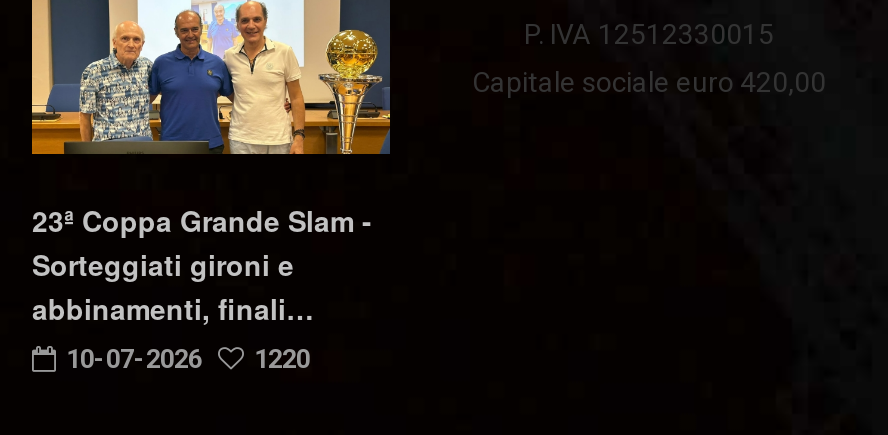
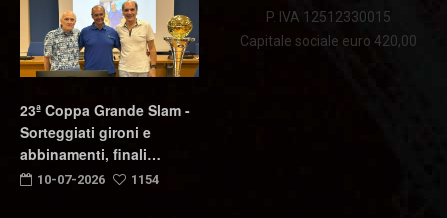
- 10-07-2026 1220
+ 10-07-2026 1154
